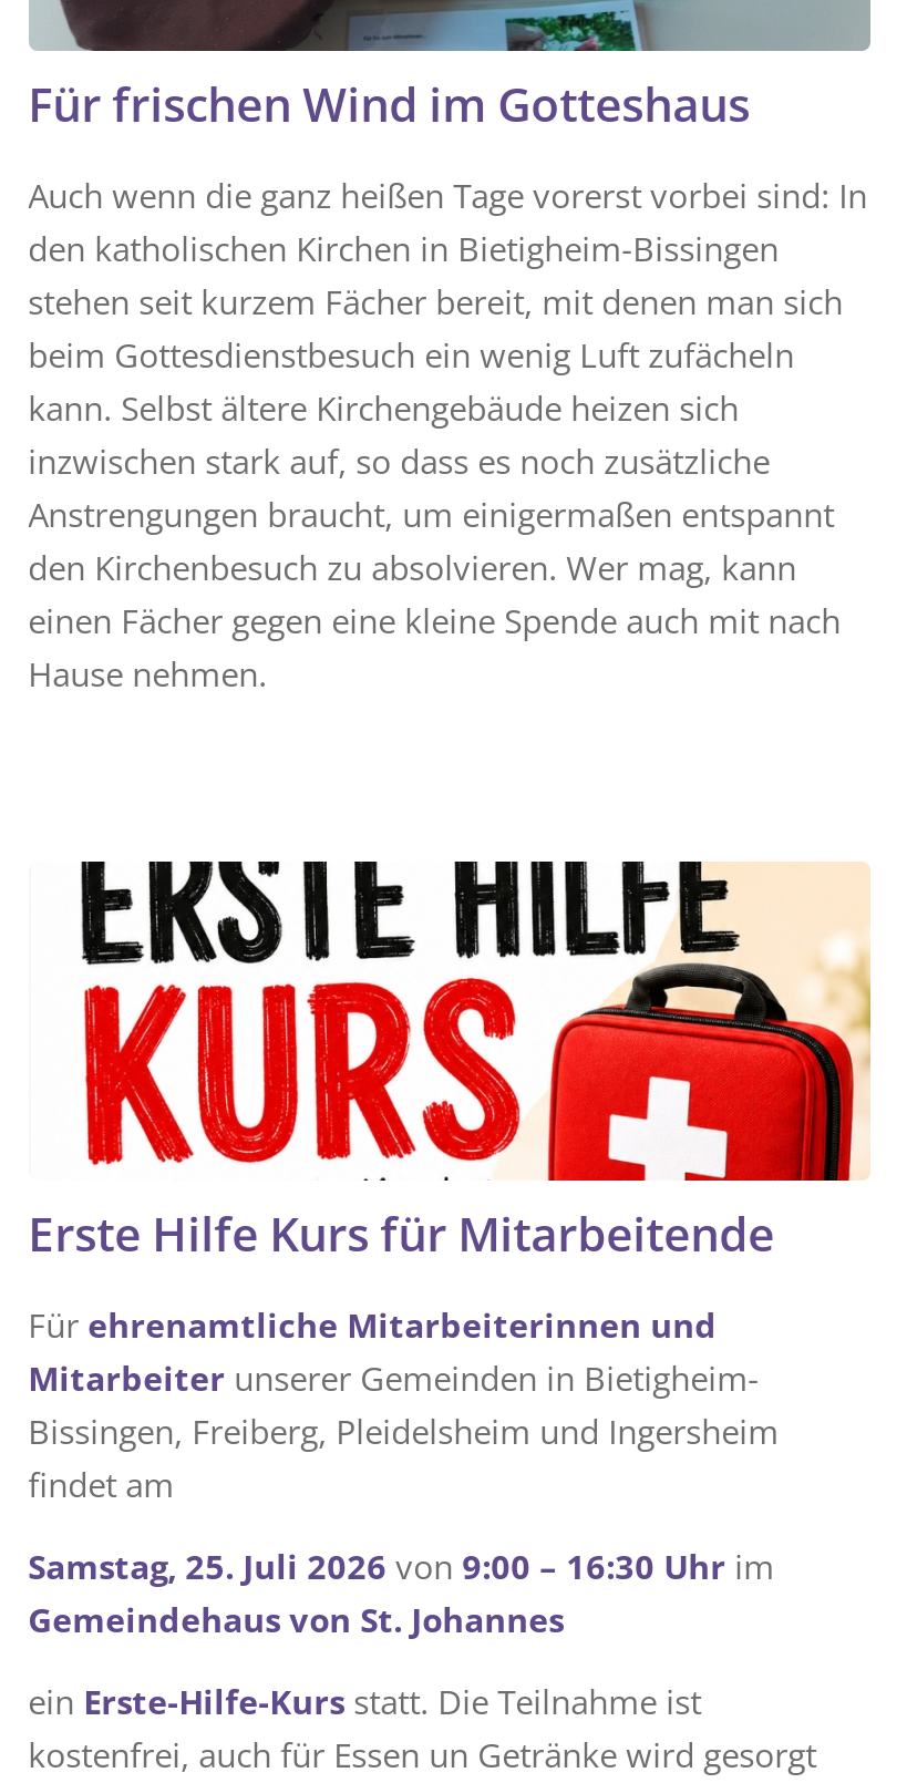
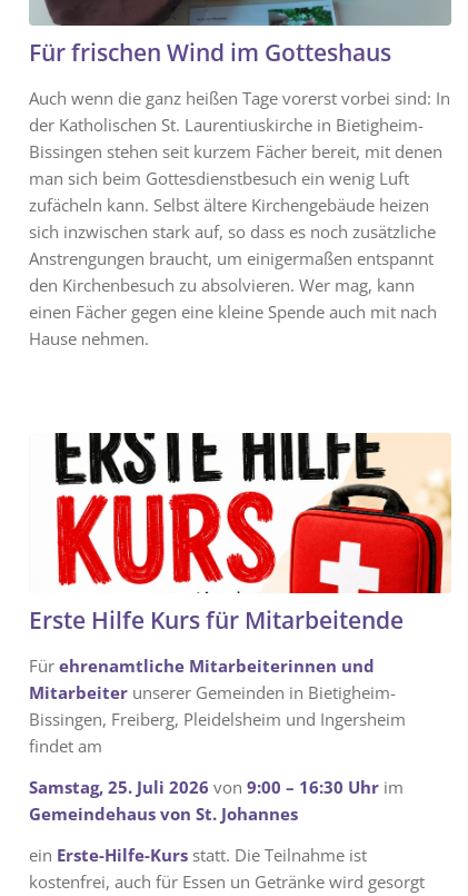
- den katholischen Kirchen in Bietigheim-Bissingen
- stehen seit kurzem Fächer bereit, mit denen man sich
- beim Gottesdienstbesuch ein wenig Luft zufächeln
- kann. Selbst ältere Kirchengebäude heizen sich
- inzwischen stark auf, so dass es noch zusätzliche
+ der Katholischen St. Laurentiuskirche in Bietigheim-
+ Bissingen stehen seit kurzem Fächer bereit, mit denen
+ man sich beim Gottesdienstbesuch ein wenig Luft
+ zufächeln kann. Selbst ältere Kirchengebäude heizen
+ sich inzwischen stark auf, so dass es noch zusätzliche
